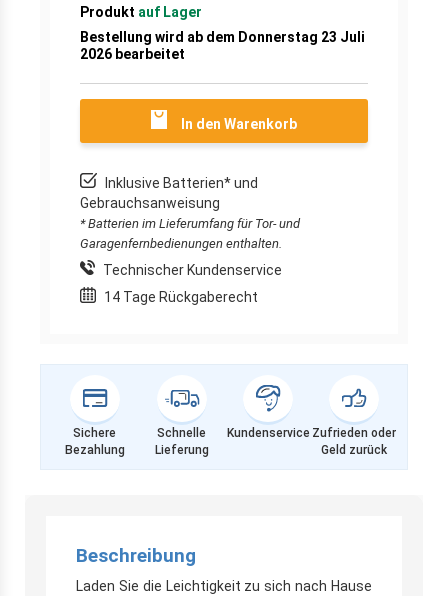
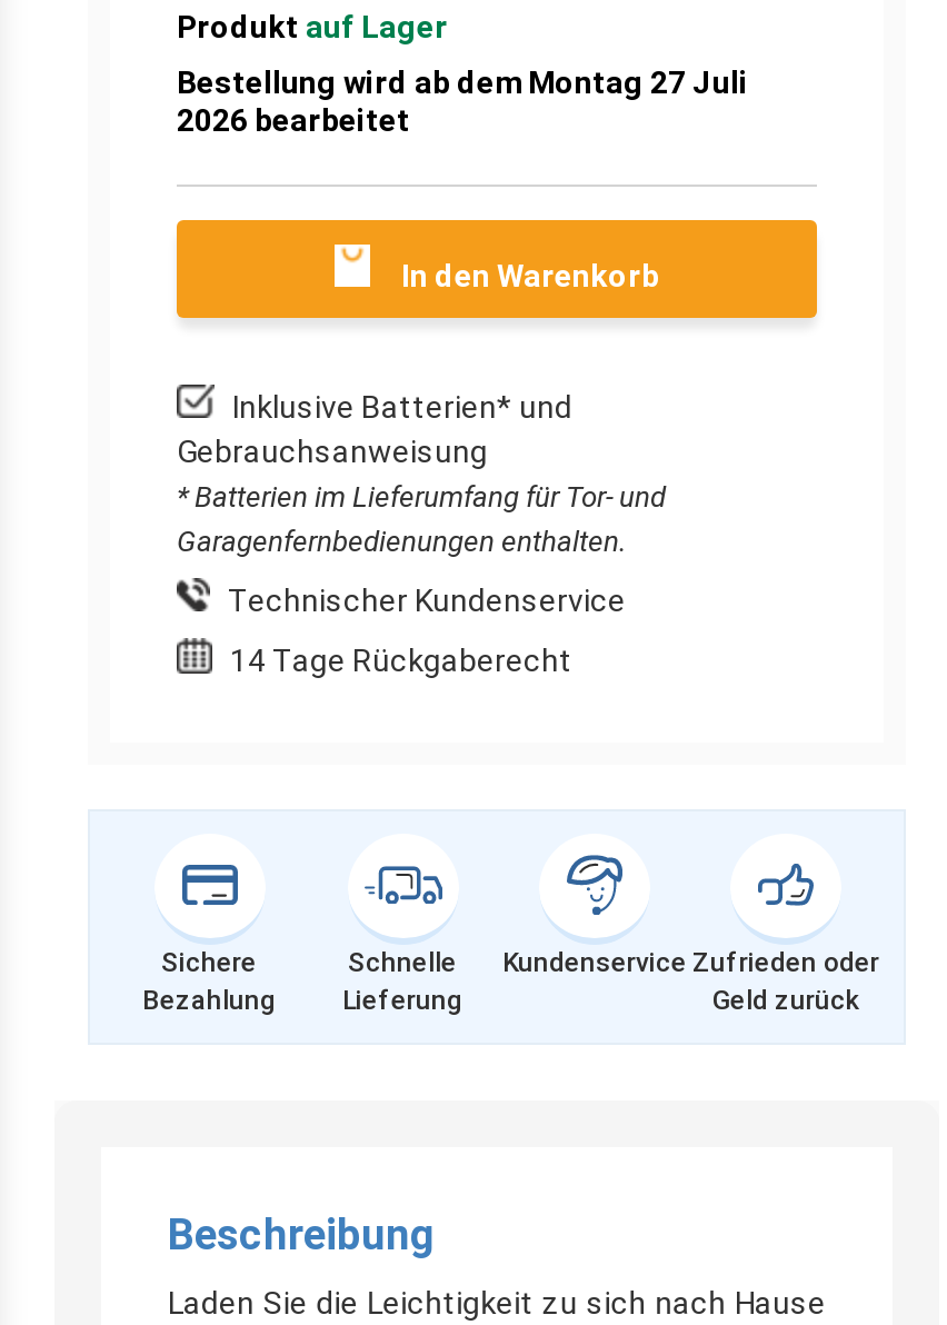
- Bestellung wird ab dem Donnerstag 23 Juli
+ Bestellung wird ab dem Montag 27 Juli
